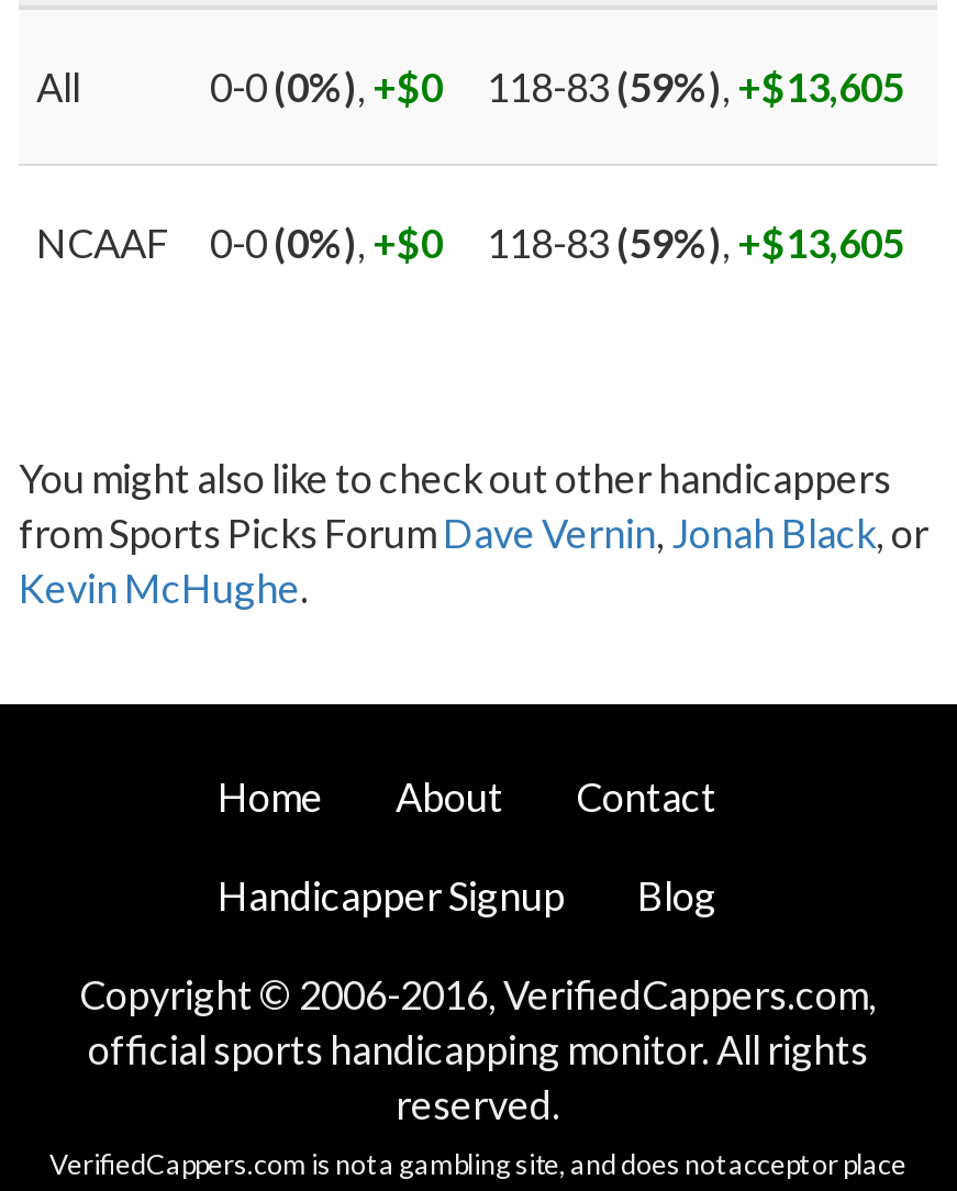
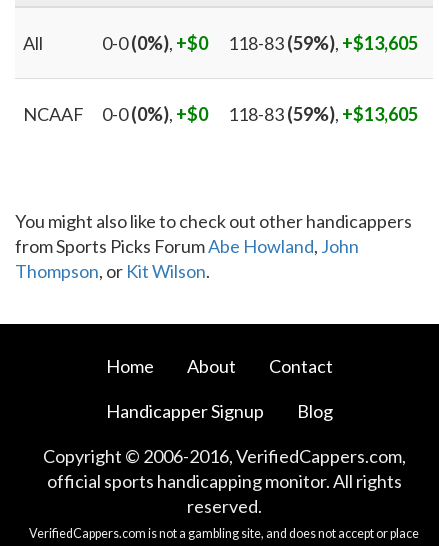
- from Sports Picks Forum Dave Vernin, Jonah Black, or
- Kevin McHughe.
+ from Sports Picks Forum Abe Howland, John
+ Thompson, or Kit Wilson.
